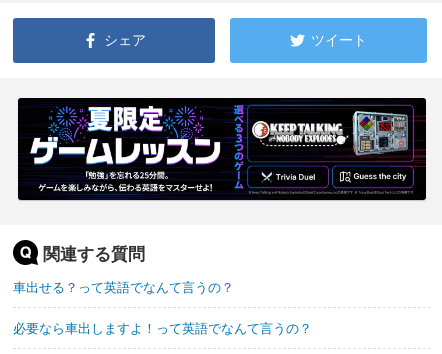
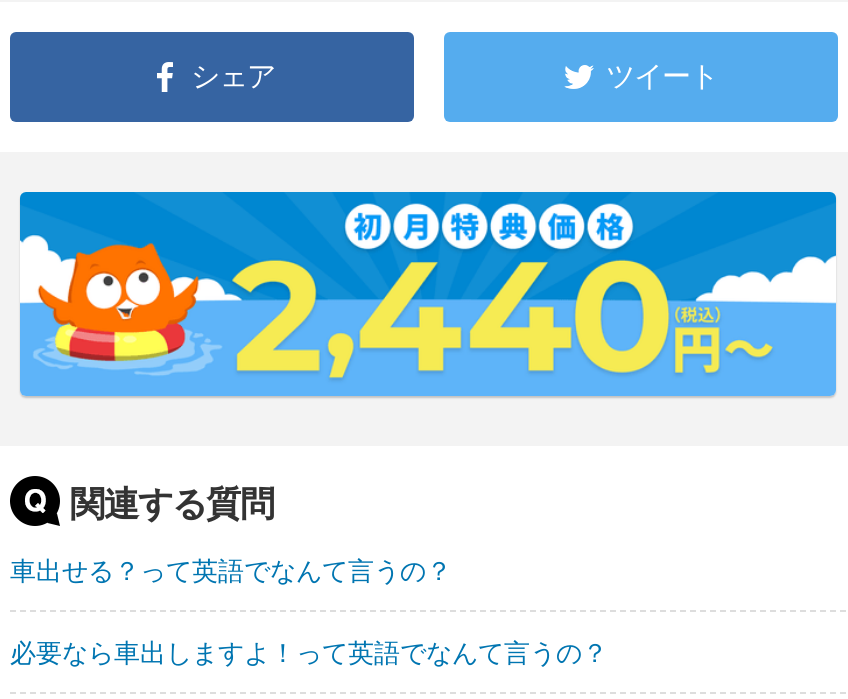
- [image]
+ [image]
